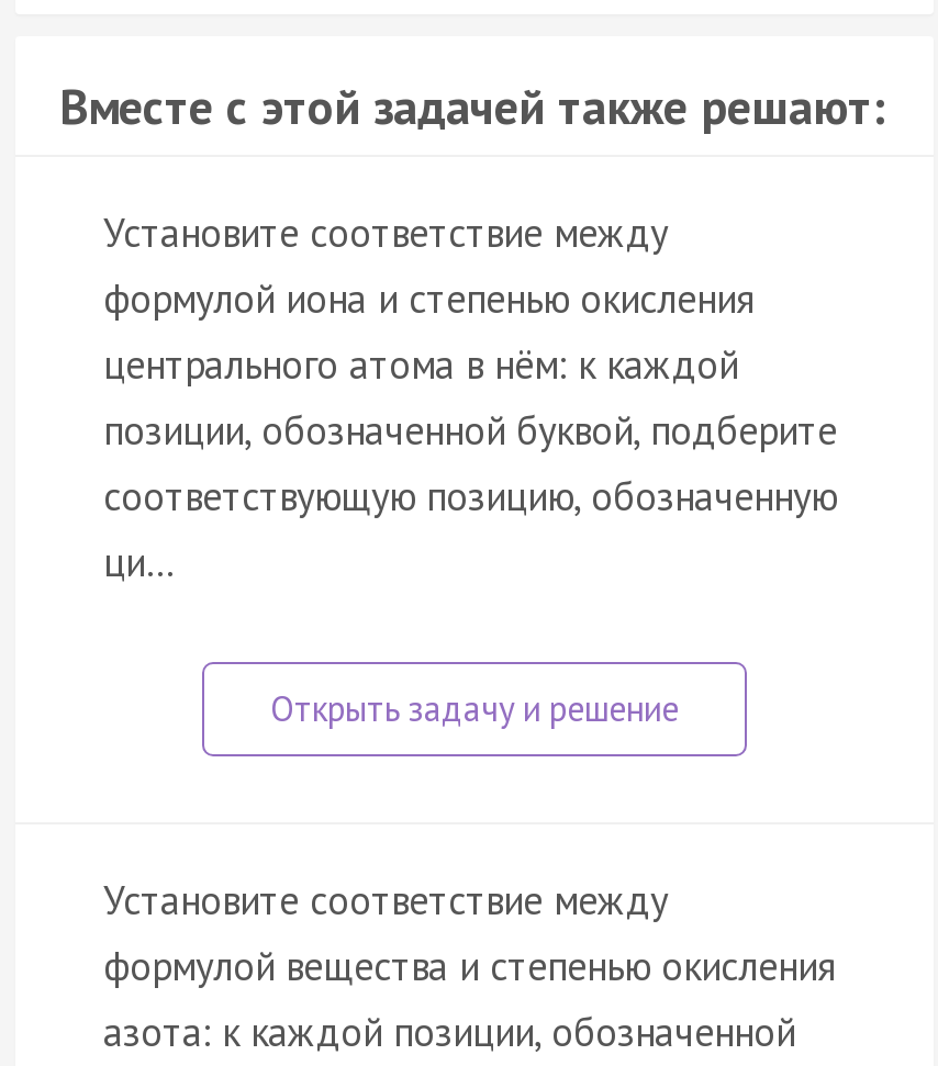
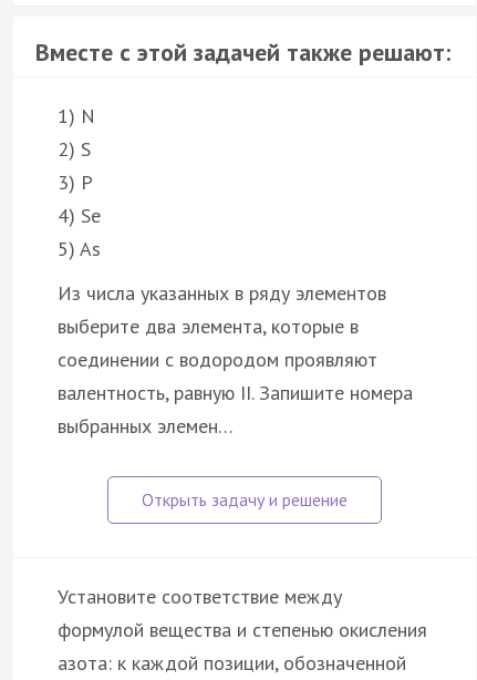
- Установите соответствие между
- формулой иона и степенью окисления
- центрального атома в нём: к каждой
- позиции, обозначенной буквой, подберите
- соответствующую позицию, обозначенную
- ци…
+ 1) N
+ 2) S
+ 3) P
+ 4) Se
+ 5) As
+ Из числа указанных в ряду элементов
+ выберите два элемента, которые в
+ соединении с водородом проявляют
+ валентность, равную II. Запишите номера
+ выбранных элемен…
